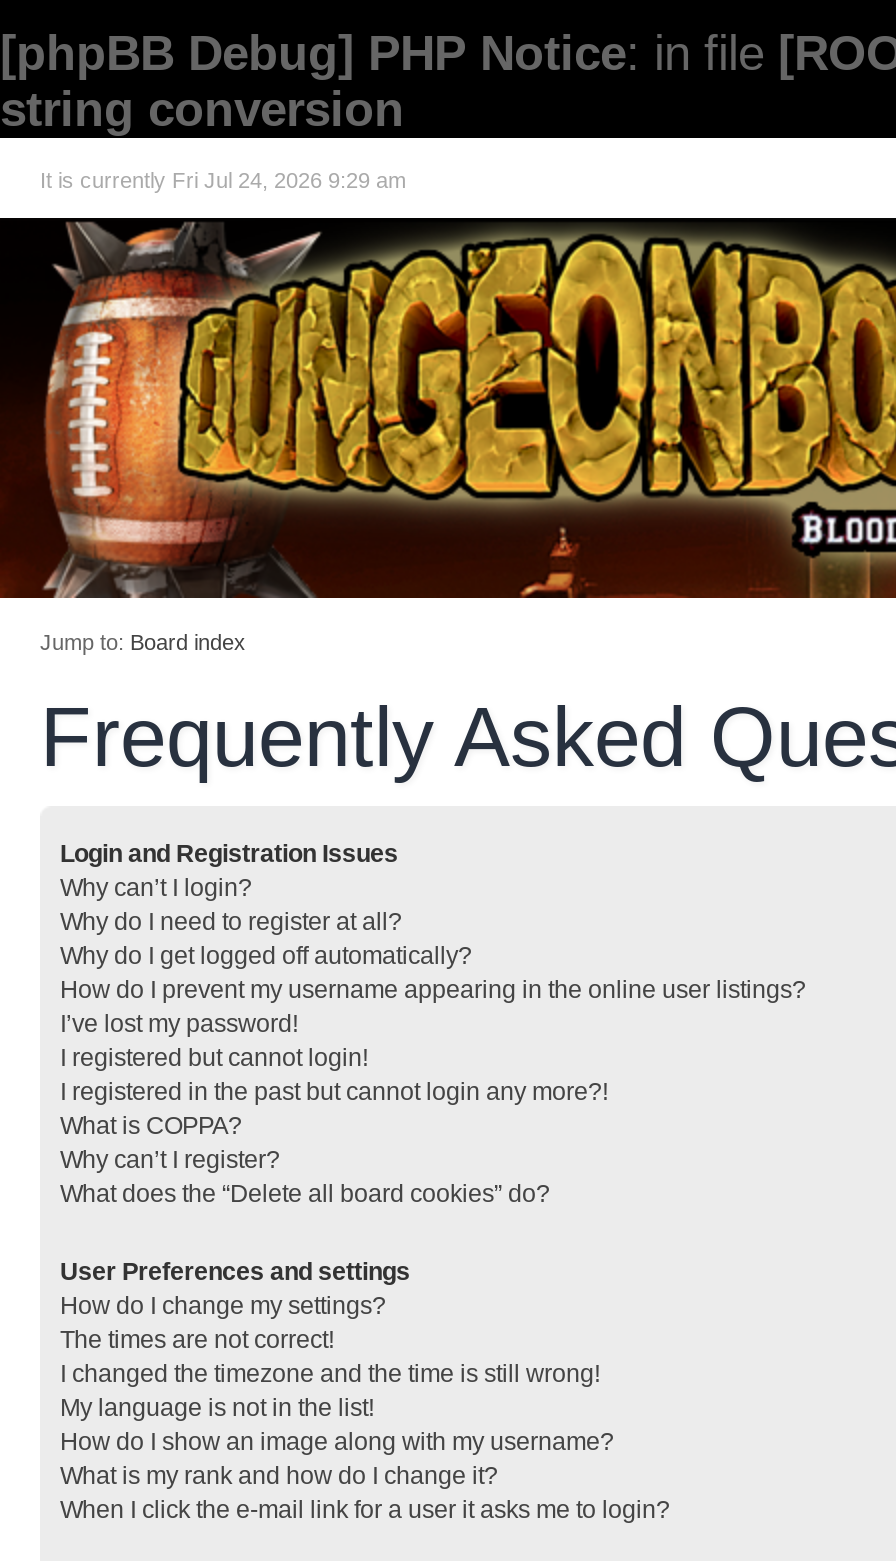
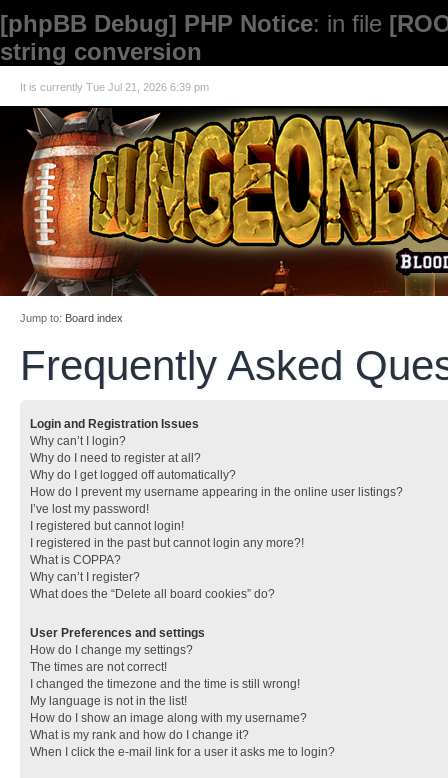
- It is currently Fri Jul 24, 2026 9:29 am
+ It is currently Tue Jul 21, 2026 6:39 pm
